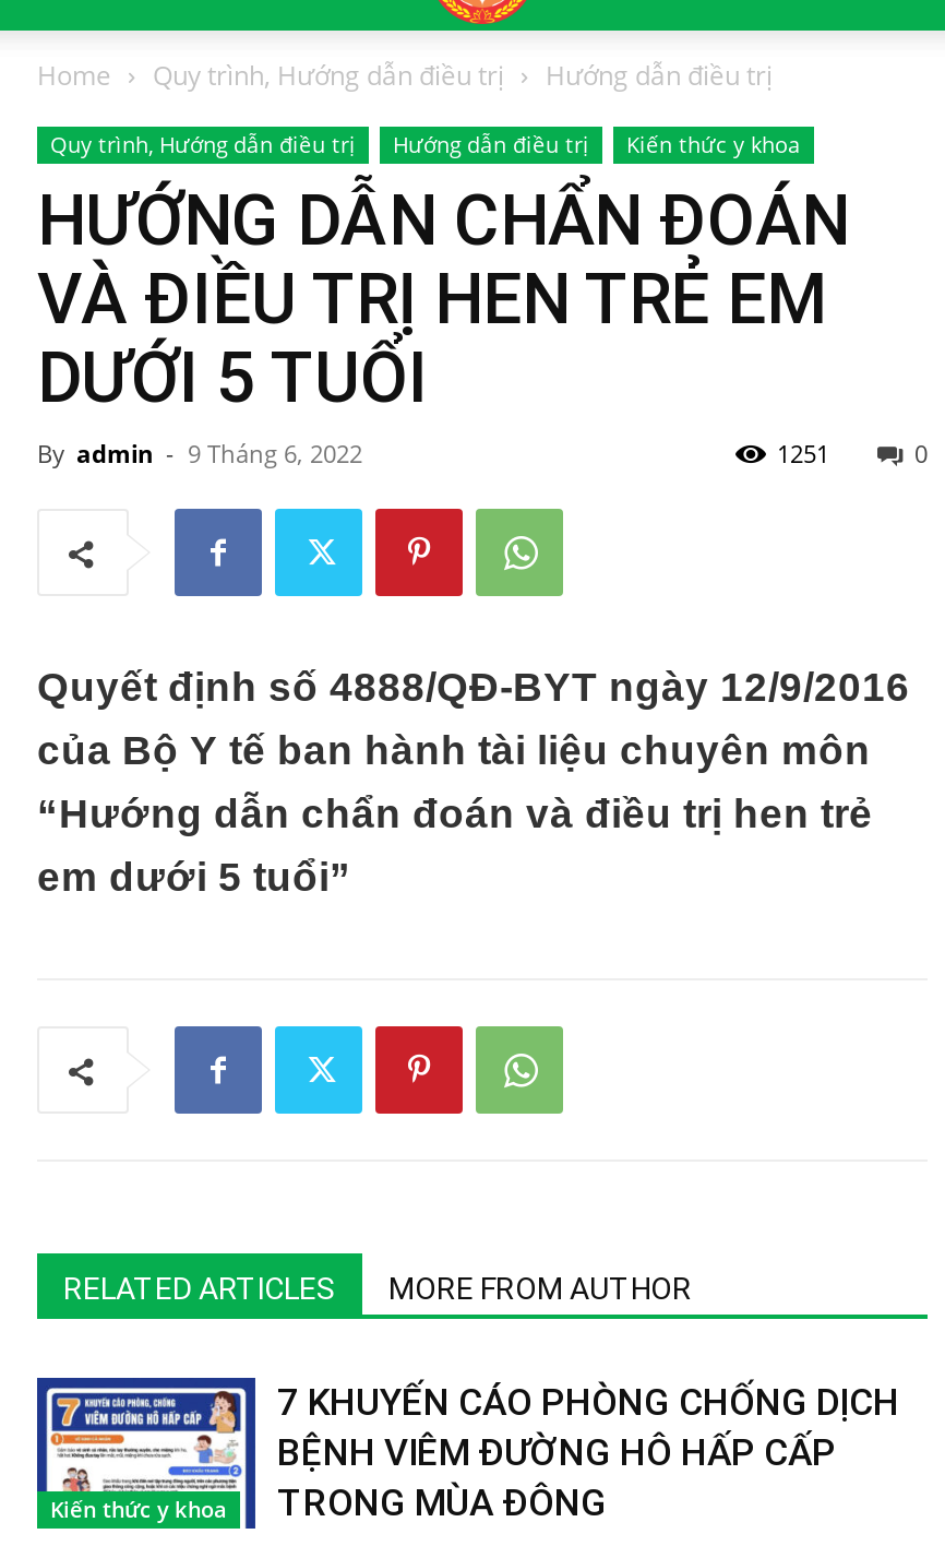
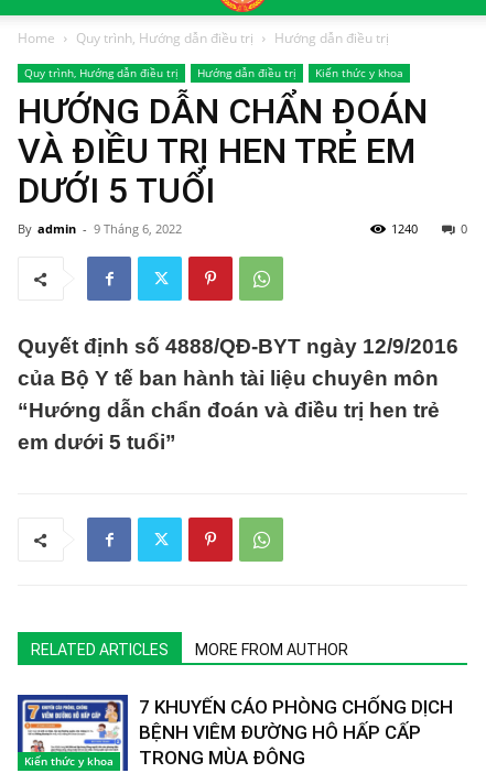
- 1251
+ 1240
